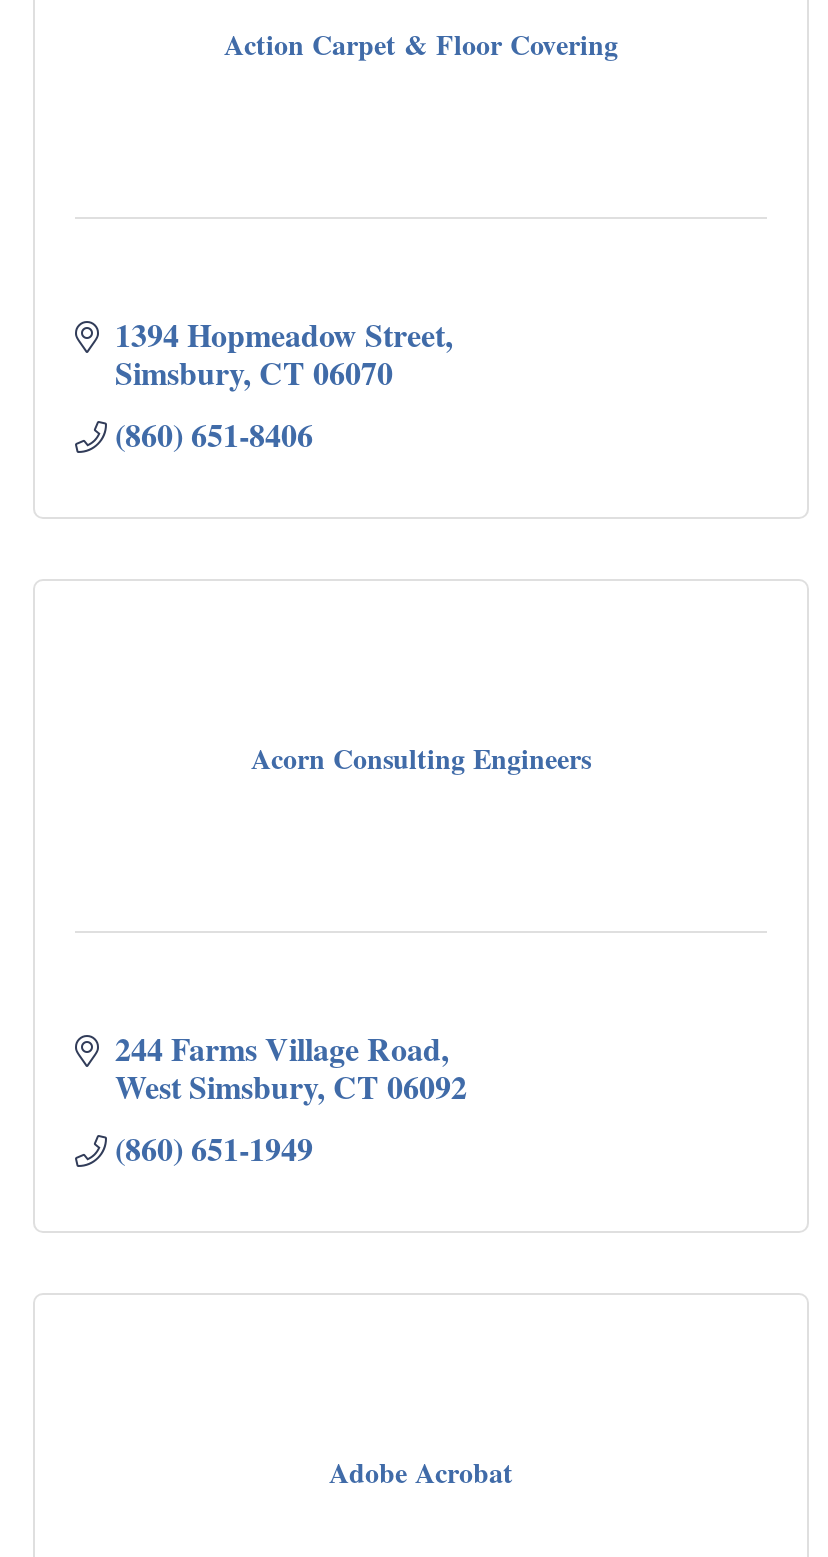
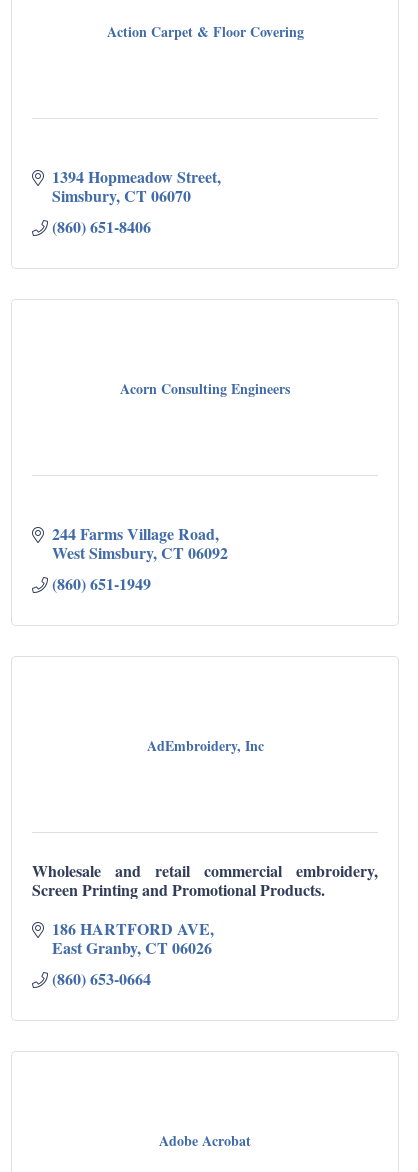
+ Wholesale and retail commercial embroidery,
+ Screen Printing and Promotional Products.
+ 186 HARTFORD AVE
+ East Granby CT 06026
+ (860) 653-0664

+ AdEmbroidery, Inc
